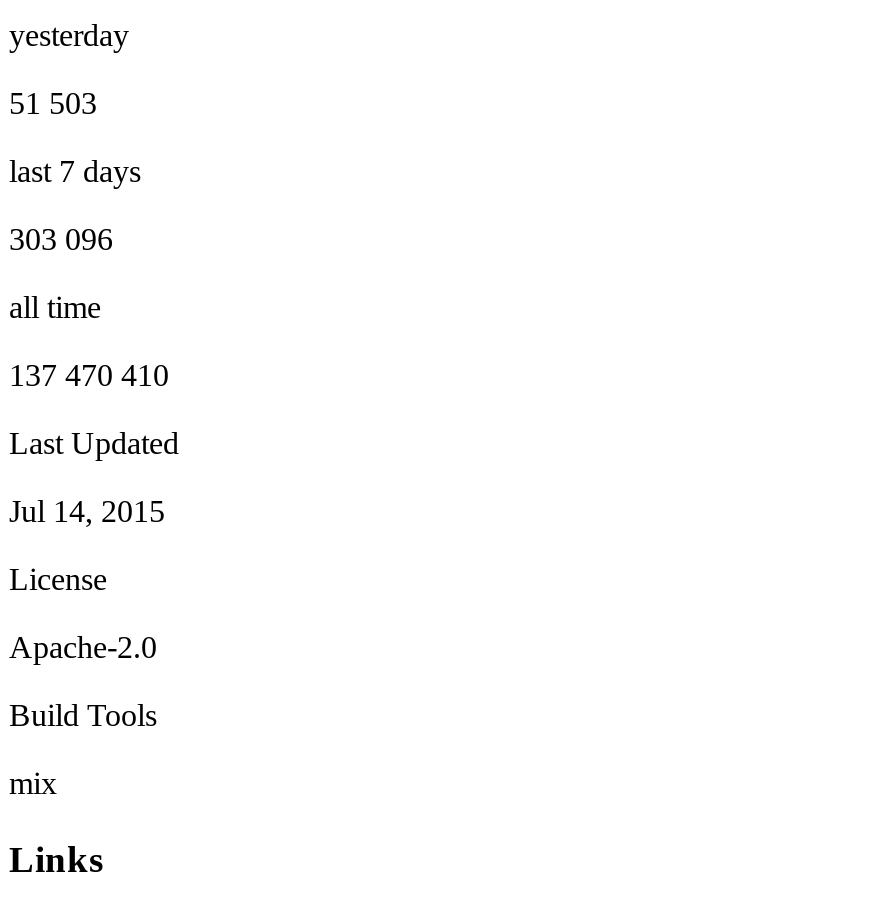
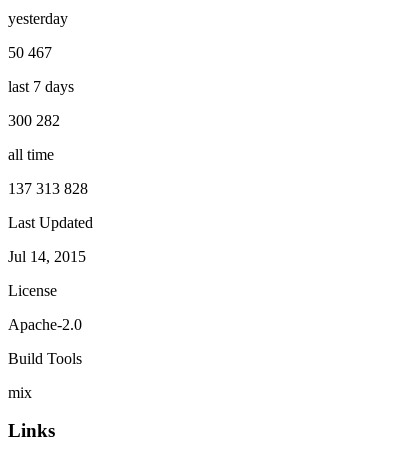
- 51 503
+ 50 467

- 303 096
+ 300 282

- 137 470 410
+ 137 313 828
